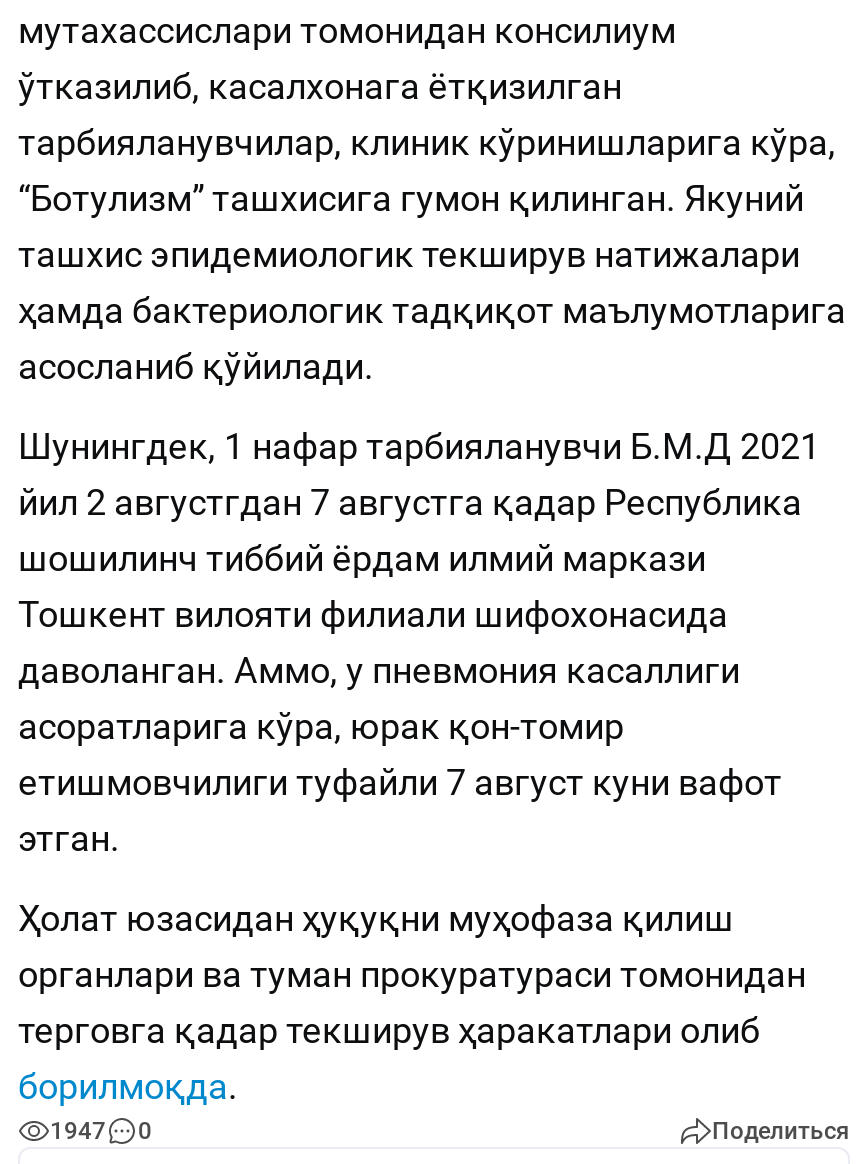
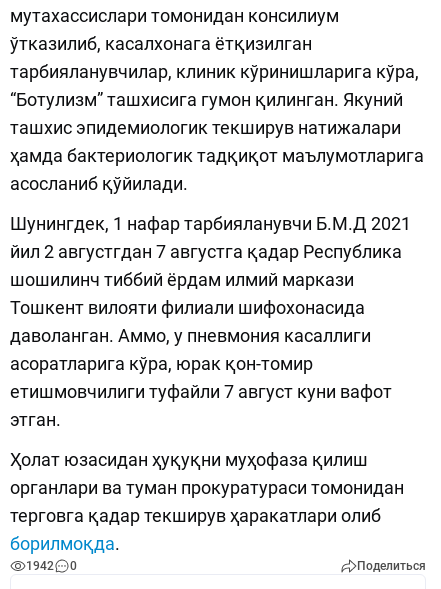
- 1947 0
+ 1942 0
